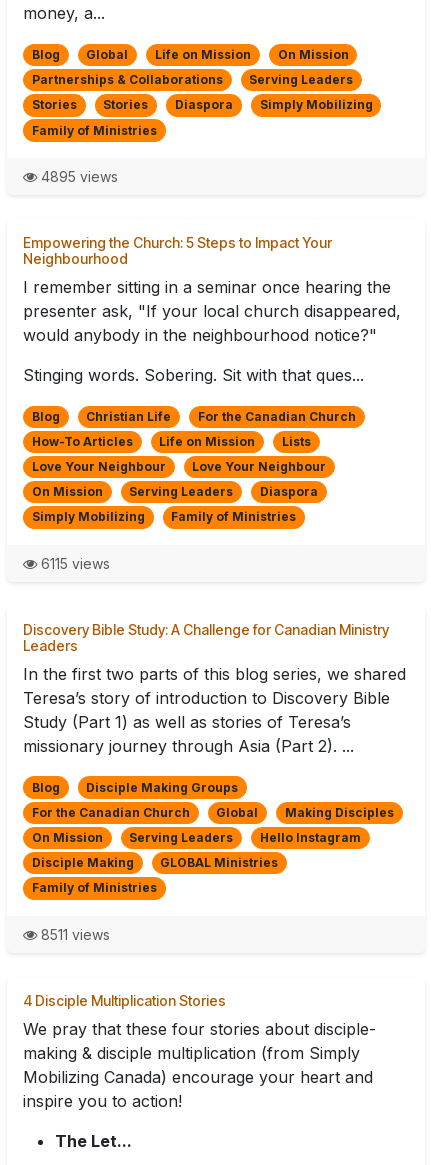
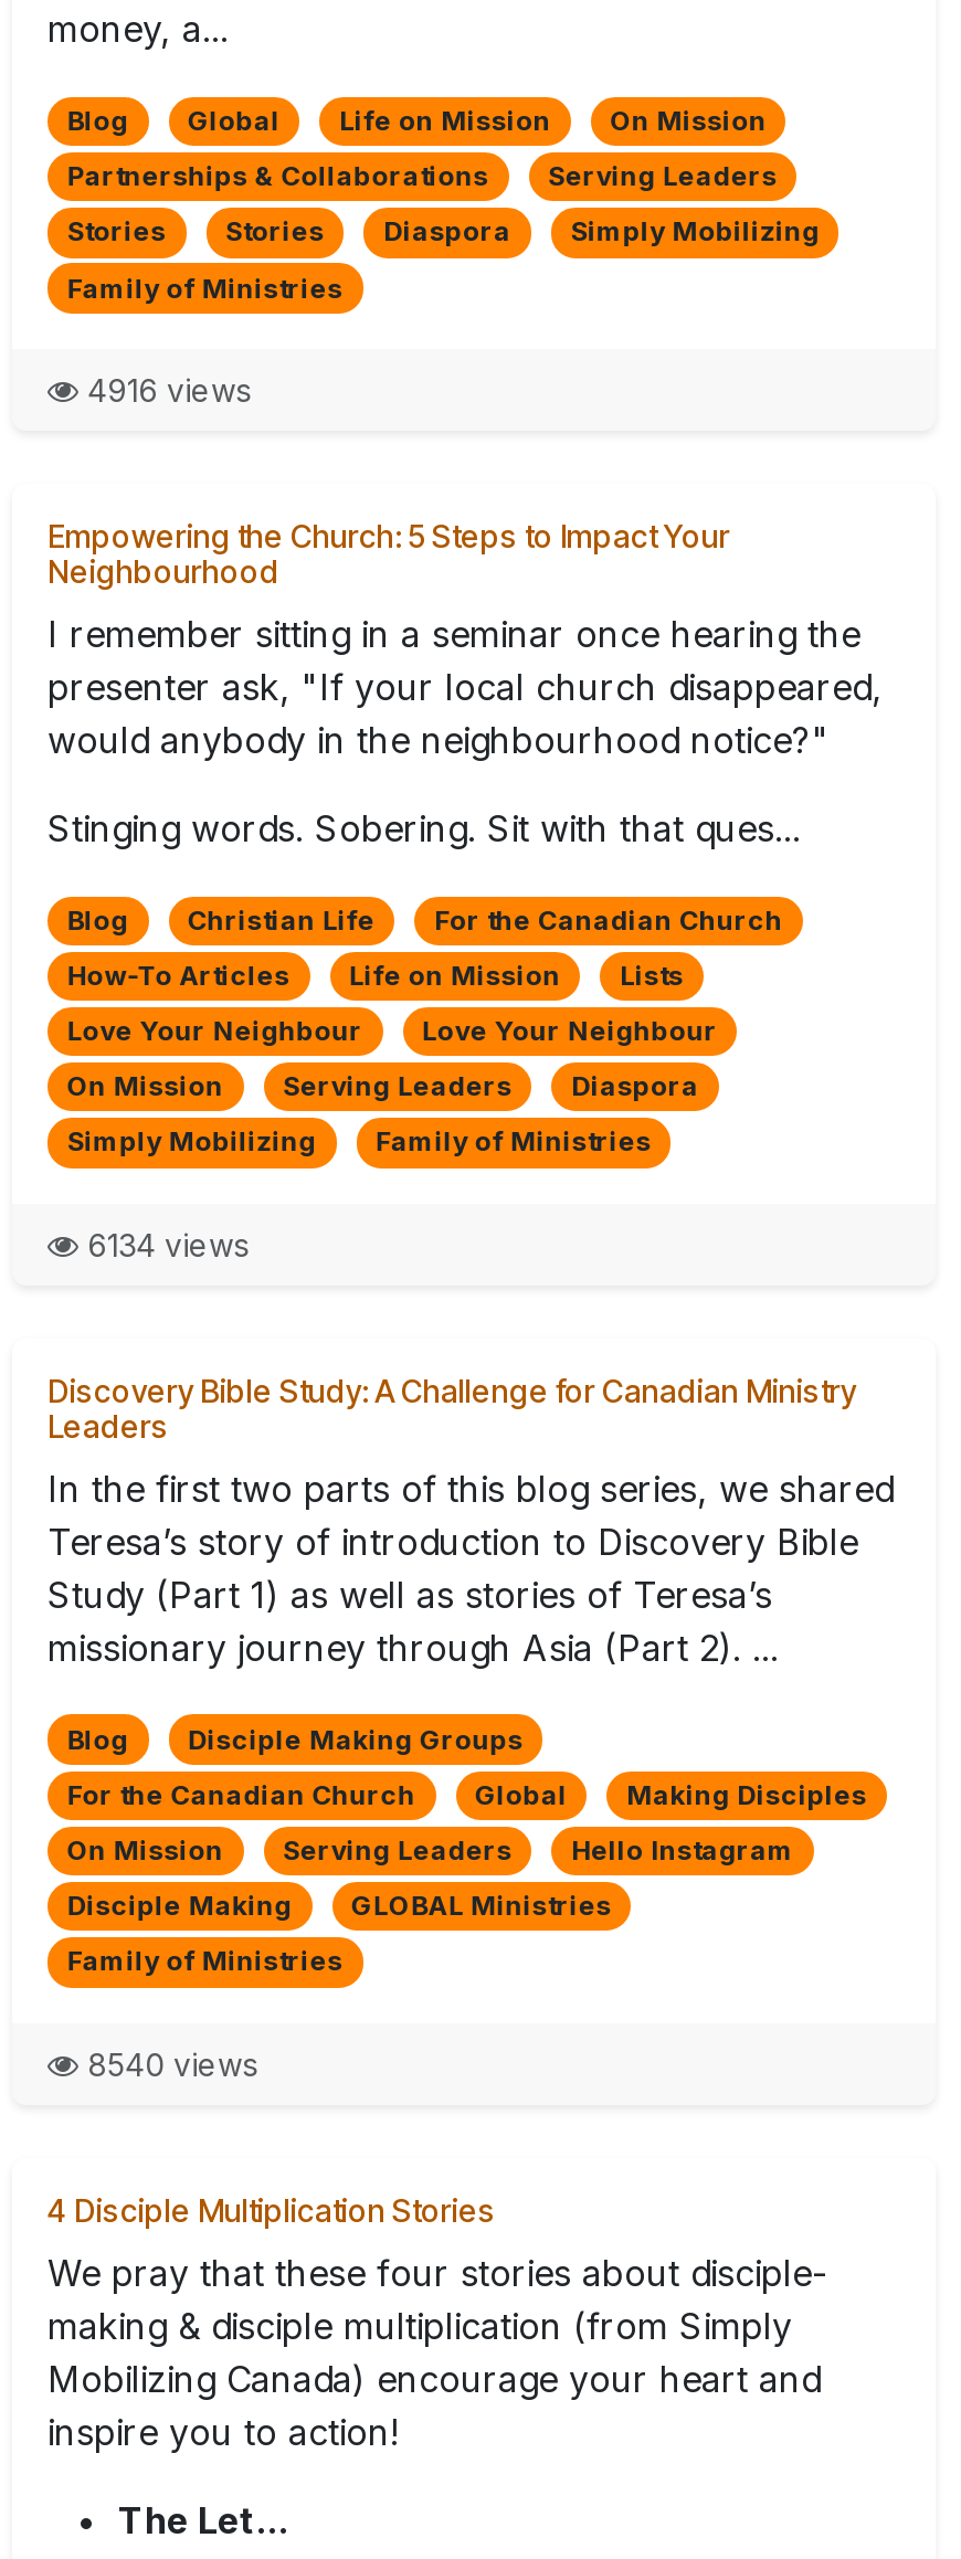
- 4895 views
+ 4916 views

- 6115 views
+ 6134 views

- 8511 views
+ 8540 views
